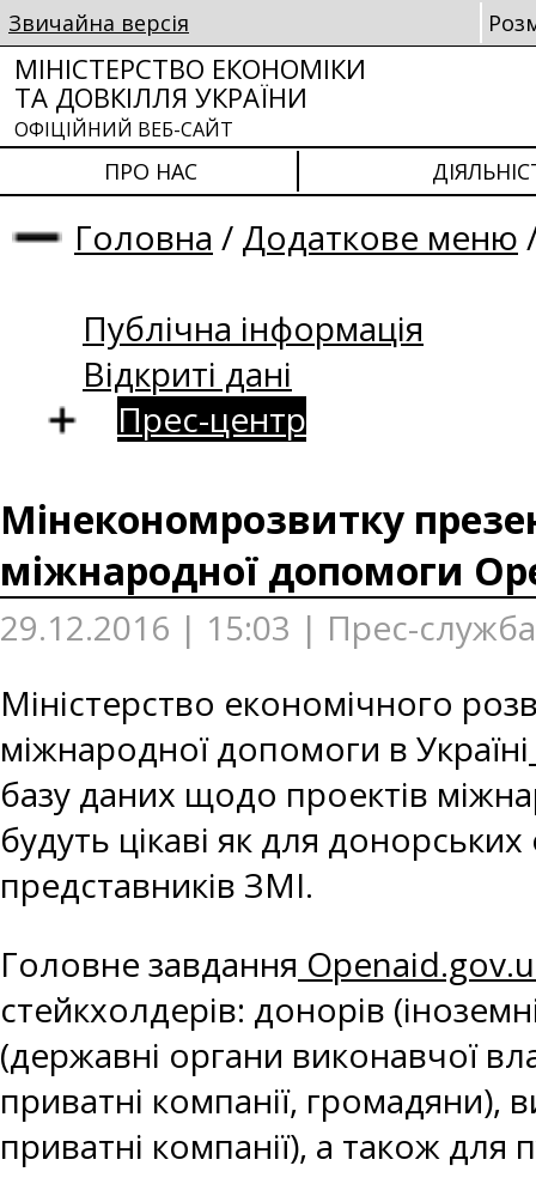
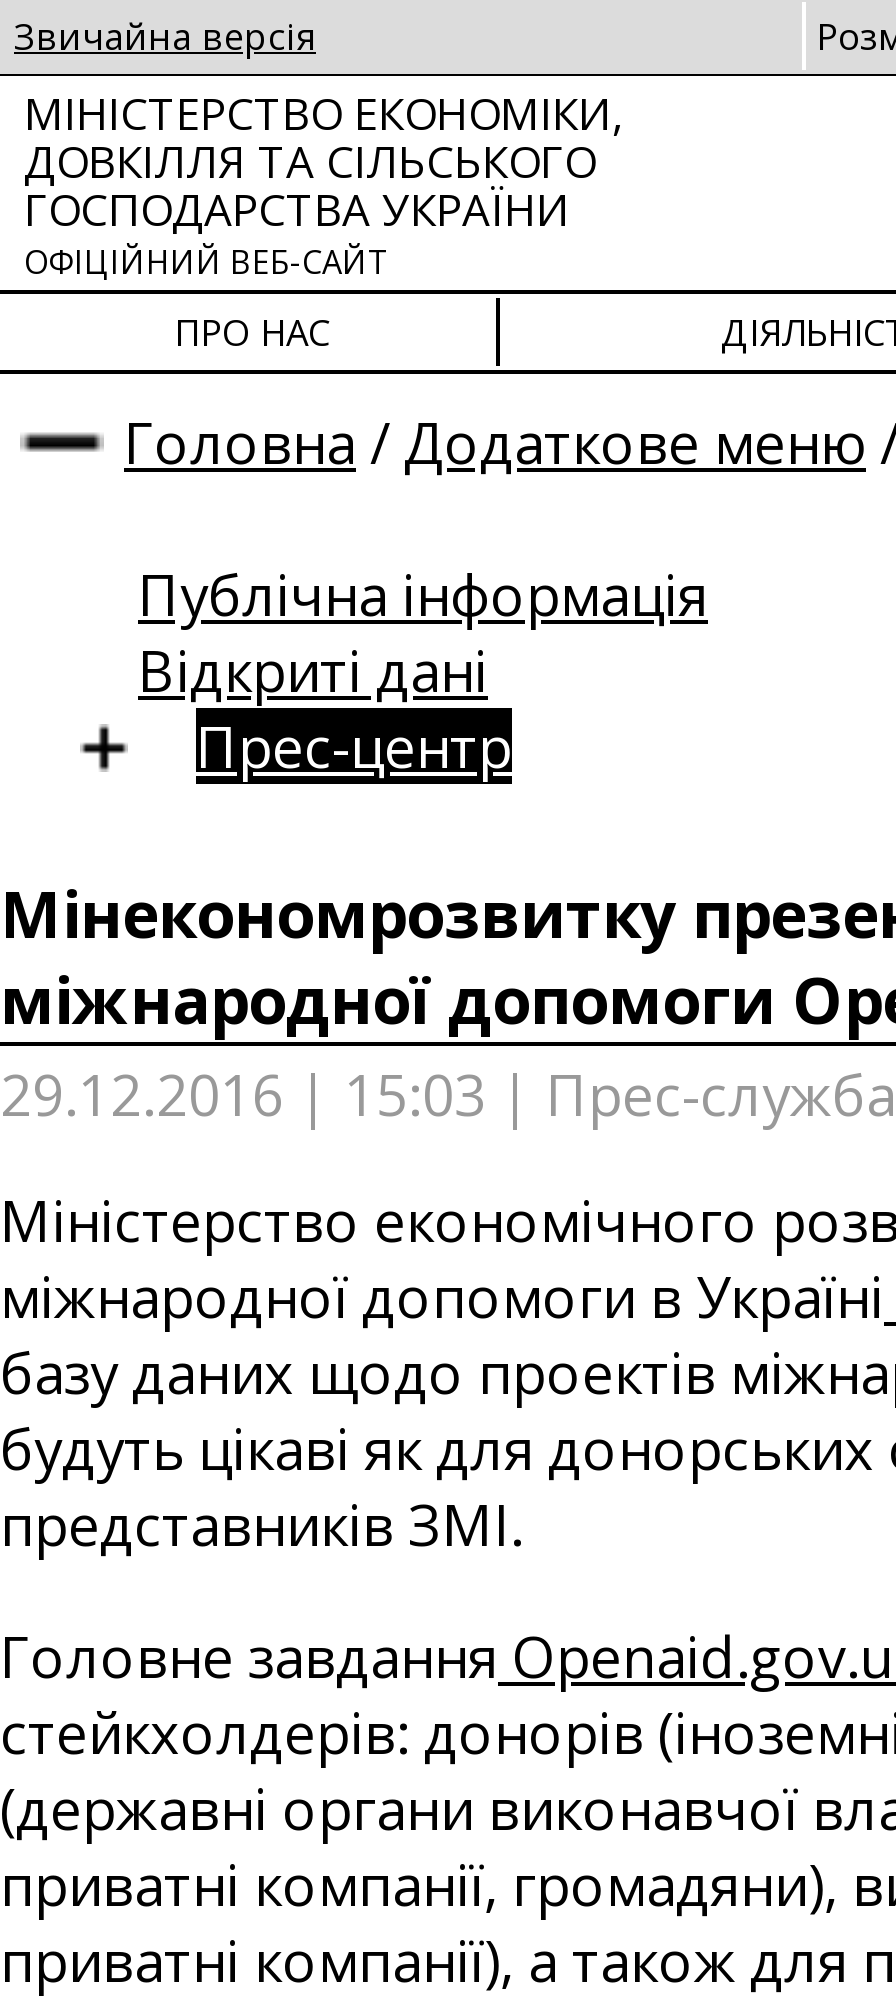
- МІНІСТЕРСТВО ЕКОНОМІКИ
- ТА ДОВКІЛЛЯ УКРАЇНИ
+ МІНІСТЕРСТВО ЕКОНОМІКИ,
+ ДОВКІЛЛЯ ТА СІЛЬСЬКОГО
+ ГОСПОДАРСТВА УКРАЇНИ
